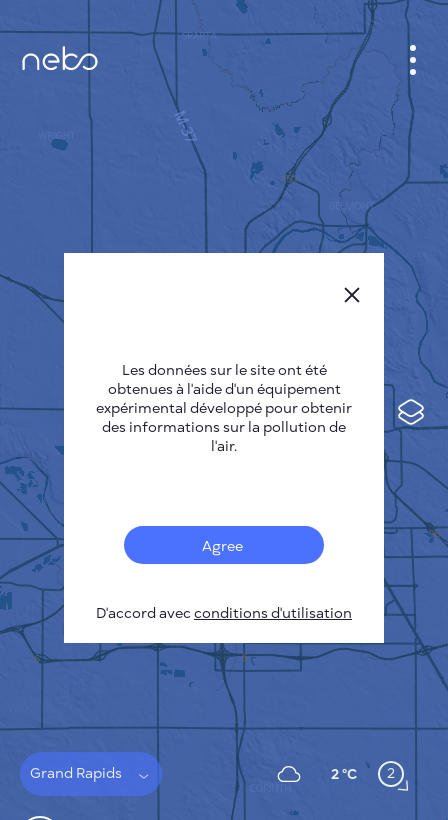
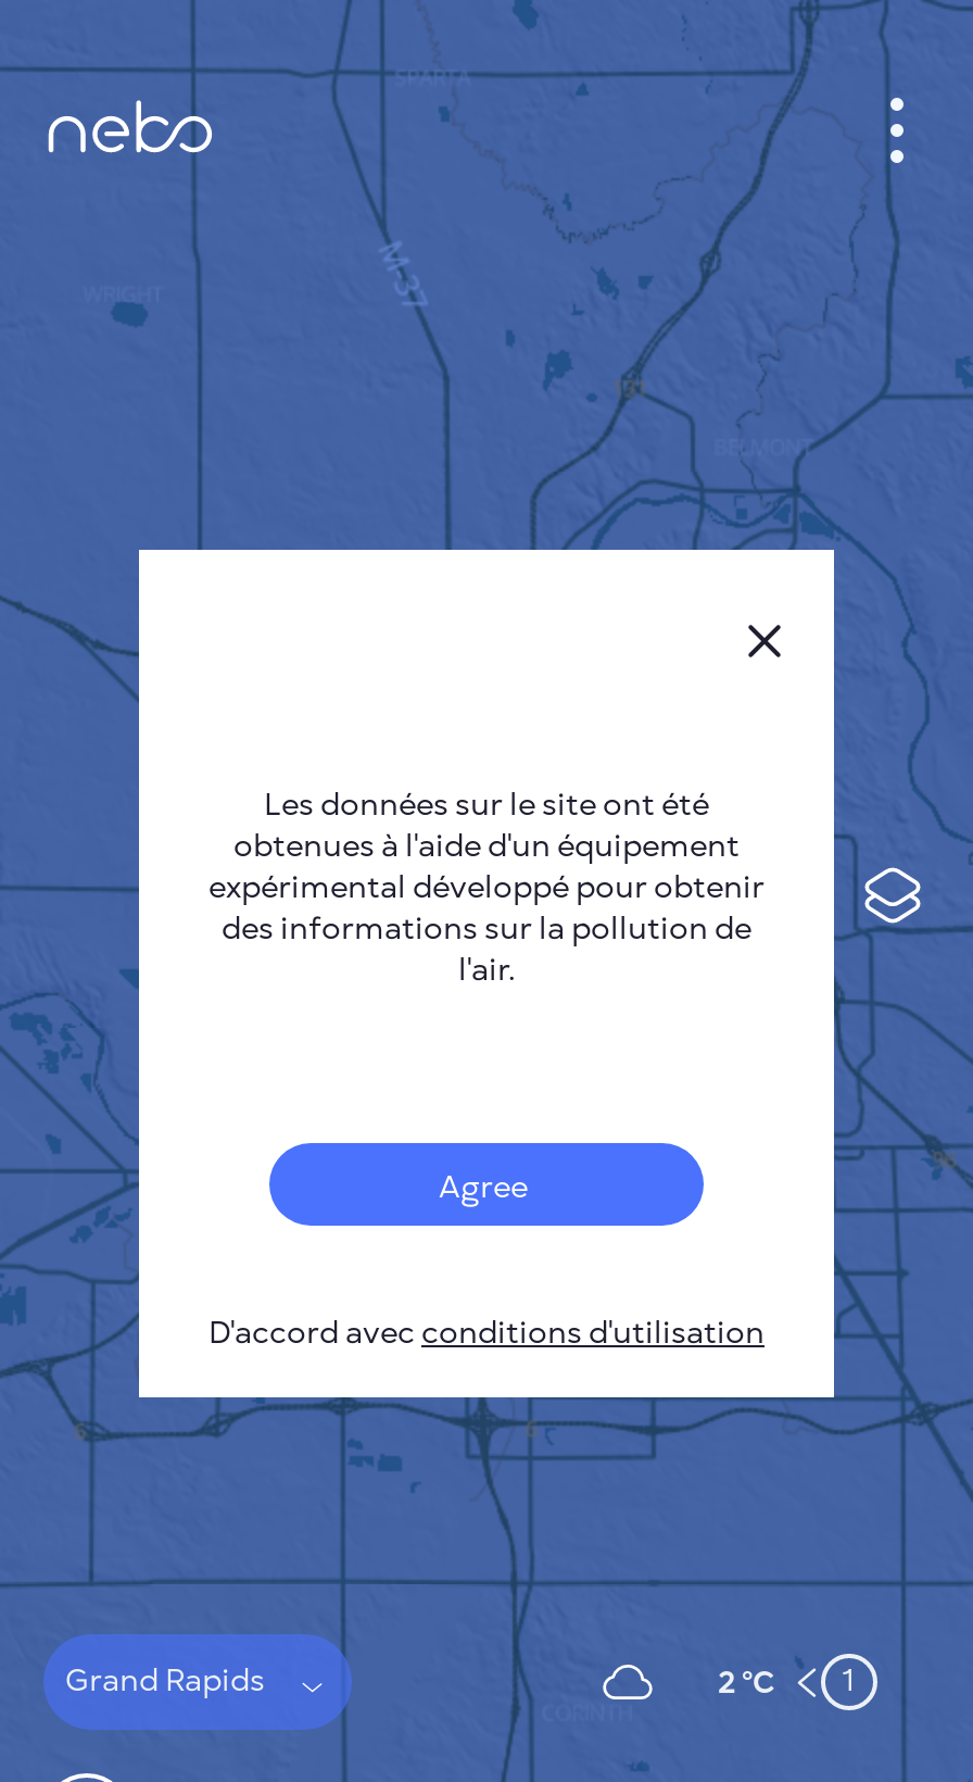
- 2 °C 2
+ 2 °C 1
